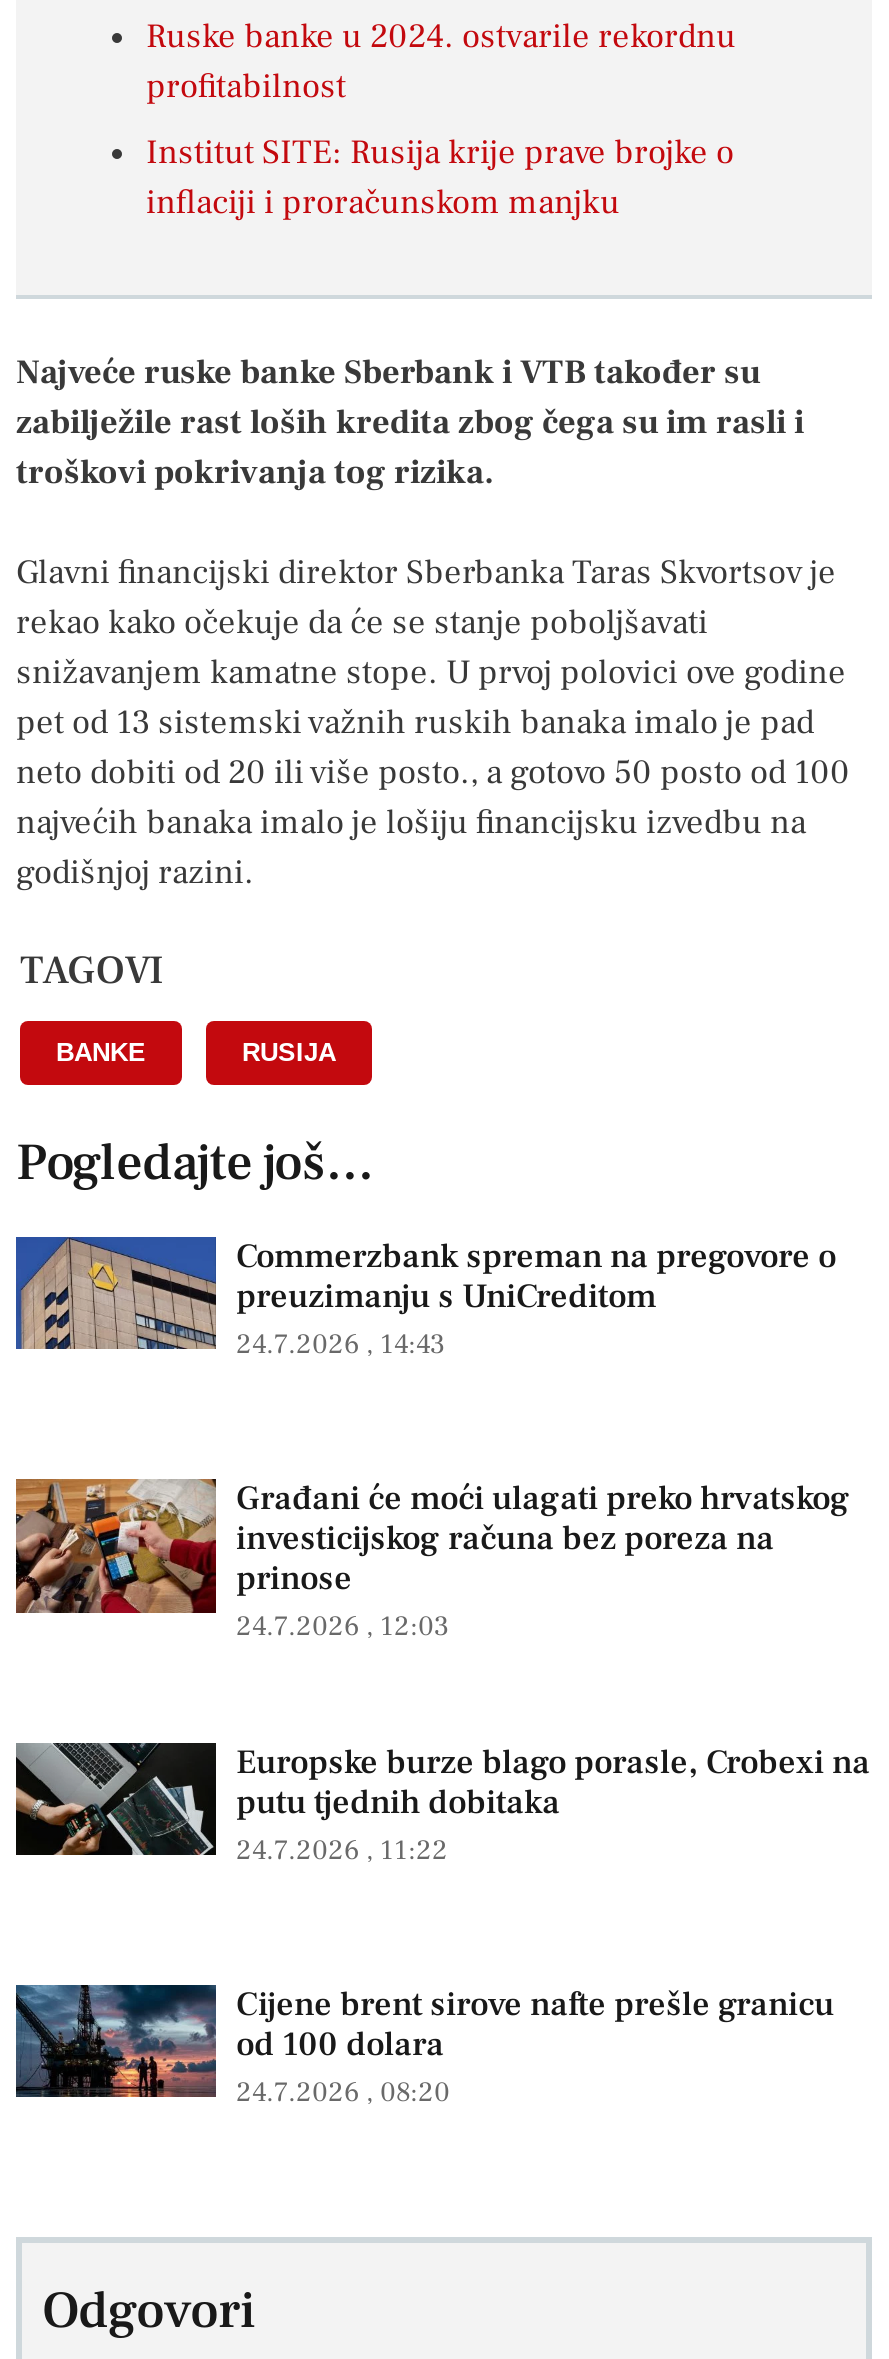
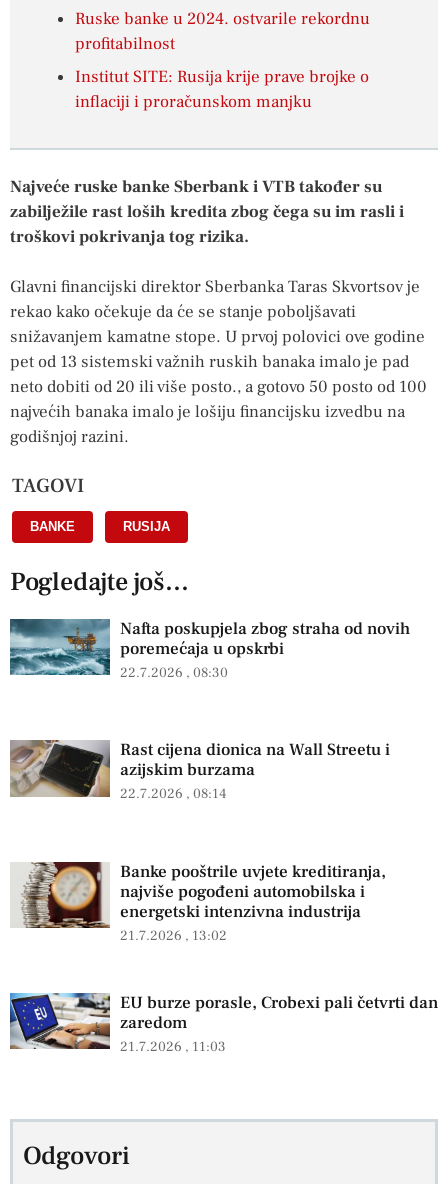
- [image]
- Commerzbank spreman na pregovore o
- preuzimanju s UniCreditom
- 24.7.2026 14:43
+ [image]
+ Nafta poskupjela zbog straha od novih
+ poremećaja u opskrbi
+ 22.7.2026 08:30

- [image]
- Građani će moći ulagati preko hrvatskog
- investicijskog računa bez poreza na
- prinose
- 24.7.2026 12:03
+ [image]
+ Rast cijena dionica na Wall Streetu i
+ azijskim burzama
+ 22.7.2026 08:14

- [image]
- Europske burze blago porasle, Crobexi na
- putu tjednih dobitaka
- 24.7.2026 11:22
+ [image]
+ Banke pooštrile uvjete kreditiranja,
+ najviše pogođeni automobilska i
+ energetski intenzivna industrija
+ 21.7.2026 13:02

- [image]
- Cijene brent sirove nafte prešle granicu
- od 100 dolara
- 24.7.2026 08:20
+ [image]
+ EU burze porasle, Crobexi pali četvrti dan
+ zaredom
+ 21.7.2026 11:03
